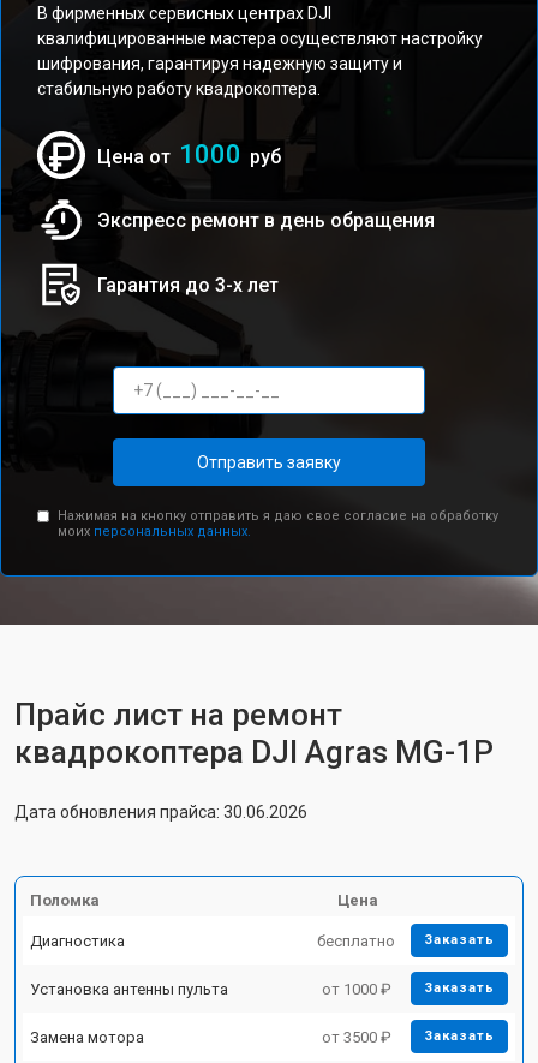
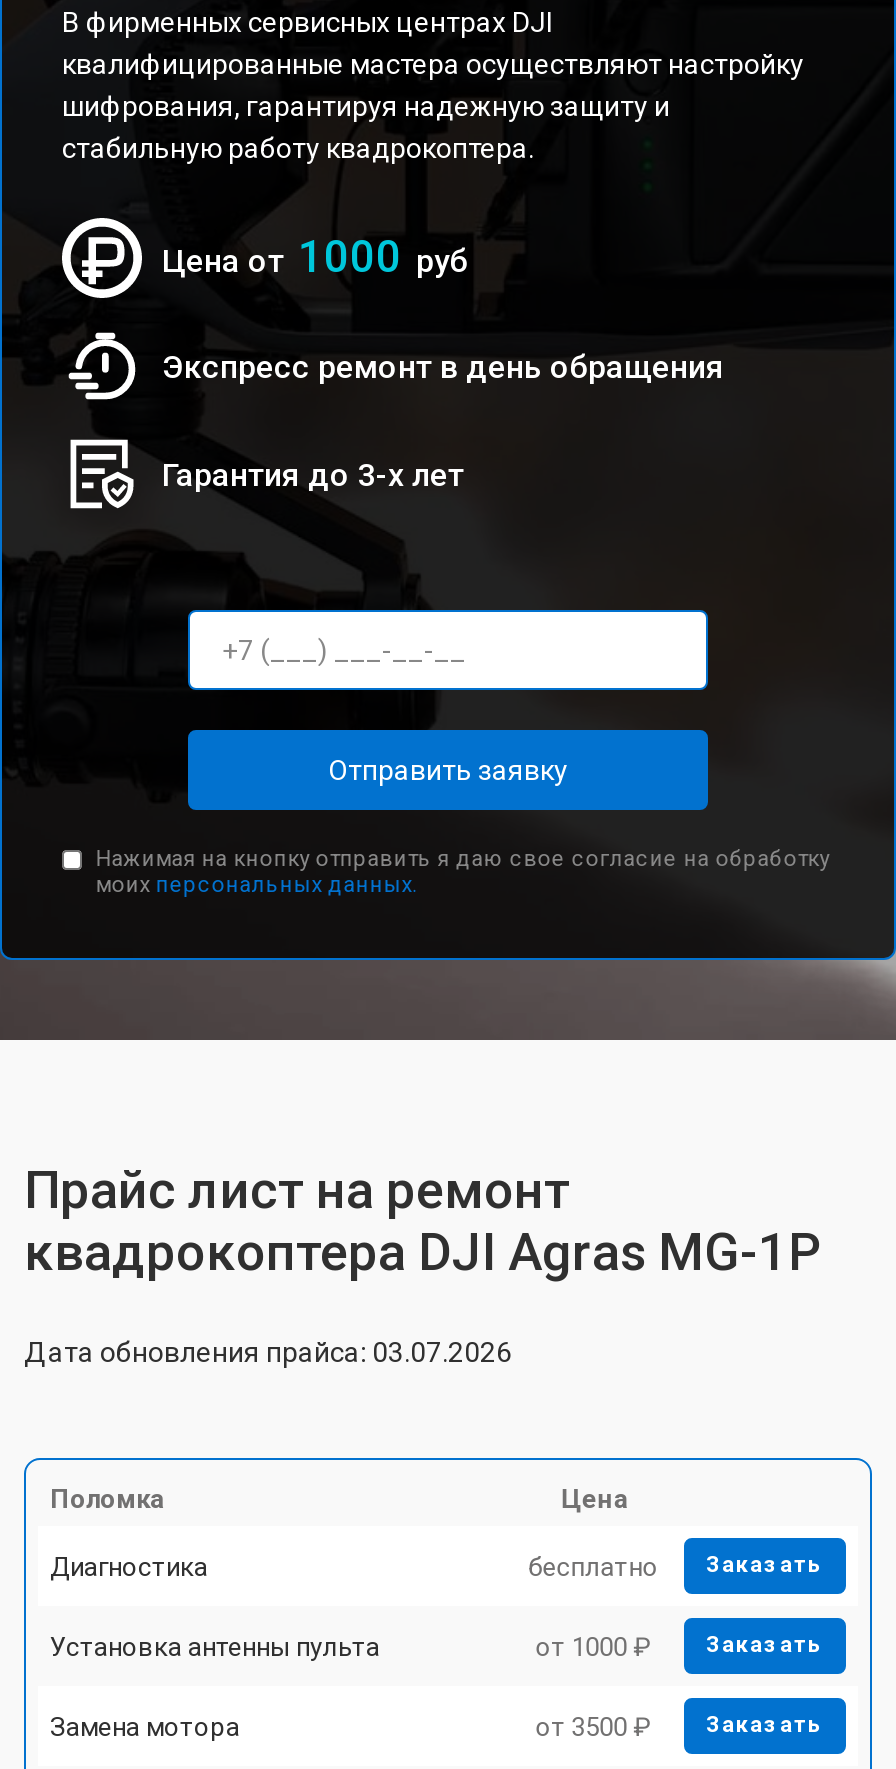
- Дата обновления прайса: 30.06.2026
+ Дата обновления прайса: 03.07.2026
